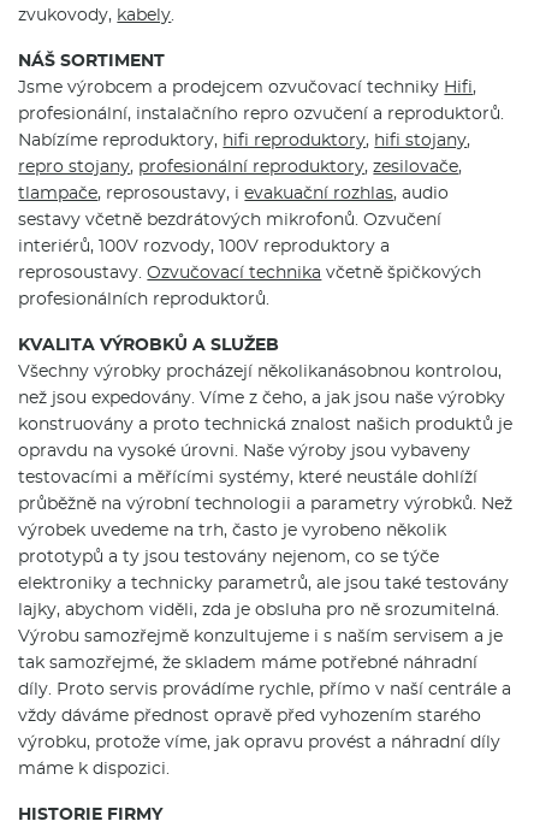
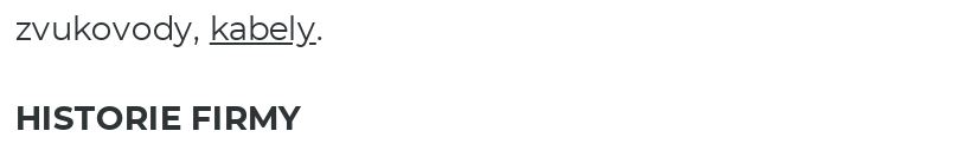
- NÁŠ SORTIMENT
- Jsme výrobcem a prodejcem ozvučovací techniky Hifi,
- profesionální, instalačního repro ozvučení a reproduktorů.
- Nabízíme reproduktory, hifi reproduktory, hifi stojany,
- repro stojany, profesionální reproduktory, zesilovače,
- tlampače, reprosoustavy, i evakuační rozhlas, audio
- sestavy včetně bezdrátových mikrofonů. Ozvučení
- interiérů, 100V rozvody, 100V reproduktory a
- reprosoustavy. Ozvučovací technika včetně špičkových
- profesionálních reproduktorů.
- KVALITA VÝROBKŮ A SLUŽEB
- Všechny výrobky procházejí několikanásobnou kontrolou,
- než jsou expedovány. Víme z čeho, a jak jsou naše výrobky
- konstruovány a proto technická znalost našich produktů je
- opravdu na vysoké úrovni. Naše výroby jsou vybaveny
- testovacími a měřícími systémy, které neustále dohlíží
- průběžně na výrobní technologii a parametry výrobků. Než
- výrobek uvedeme na trh, často je vyrobeno několik
- prototypů a ty jsou testovány nejenom, co se týče
- elektroniky a technicky parametrů, ale jsou také testovány
- lajky, abychom viděli, zda je obsluha pro ně srozumitelná.
- Výrobu samozřejmě konzultujeme i s naším servisem a je
- tak samozřejmé, že skladem máme potřebné náhradní
- díly. Proto servis provádíme rychle, přímo v naší centrále a
- vždy dáváme přednost opravě před vyhozením starého
- výrobku, protože víme, jak opravu provést a náhradní díly
- máme k dispozici.
